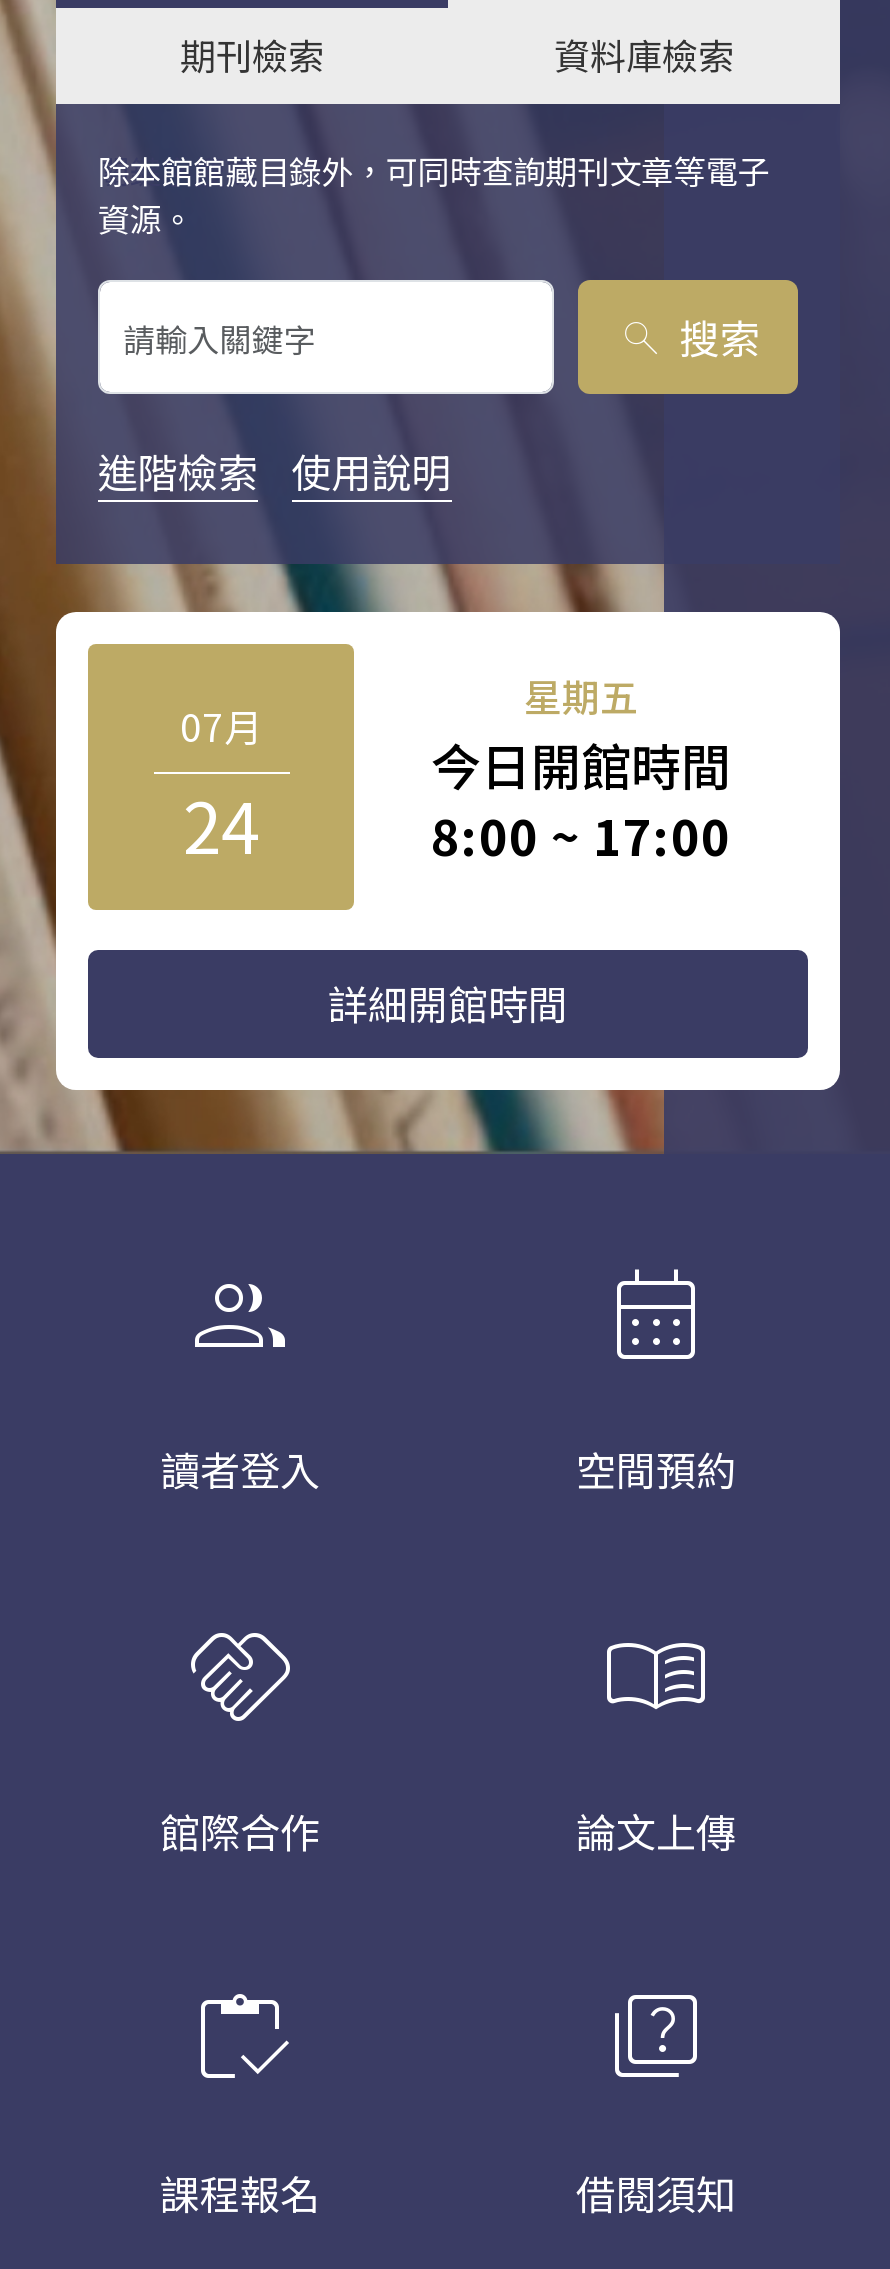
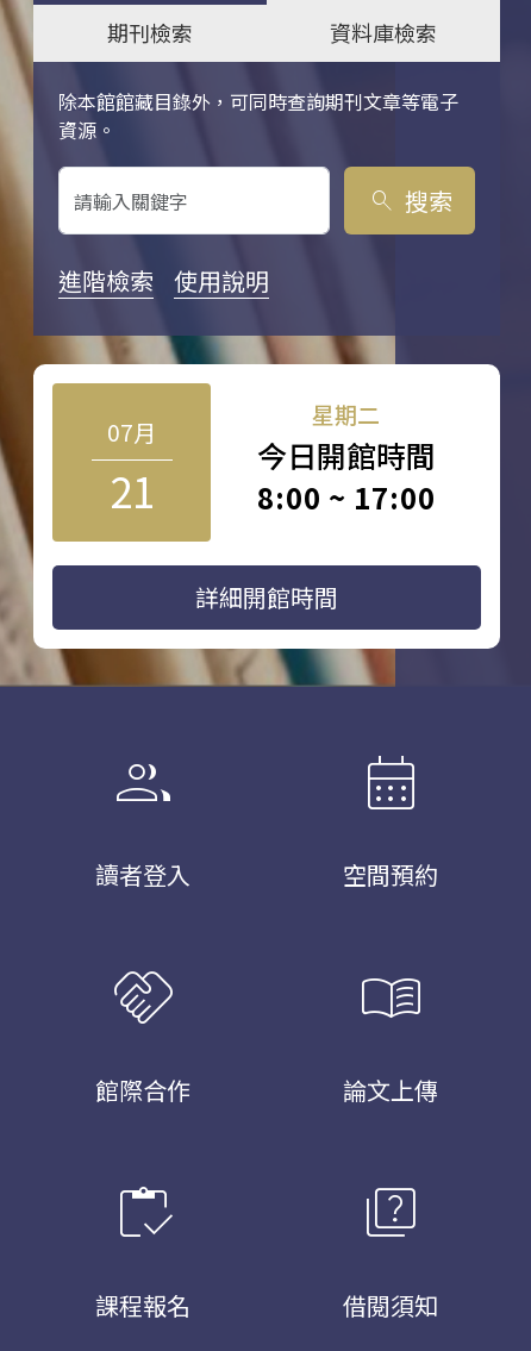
- 星期五
+ 星期二

- 24
+ 21
